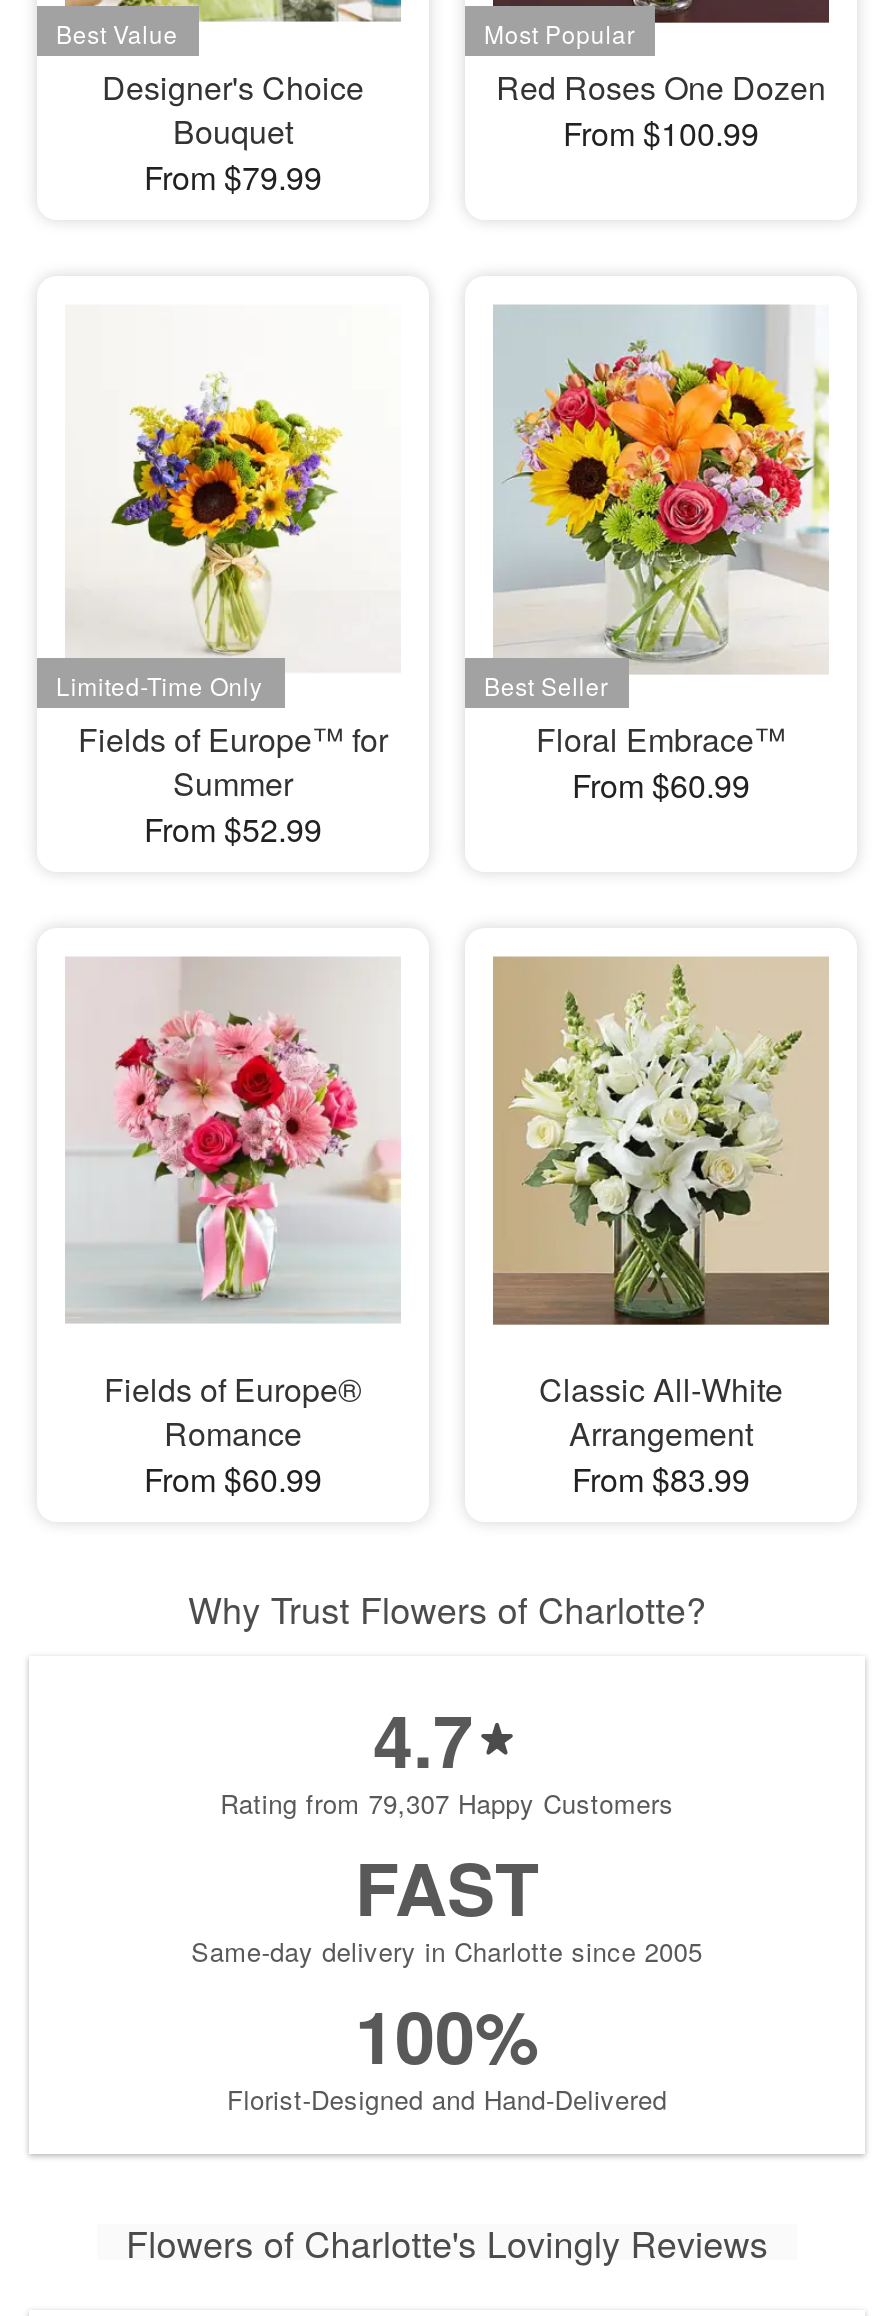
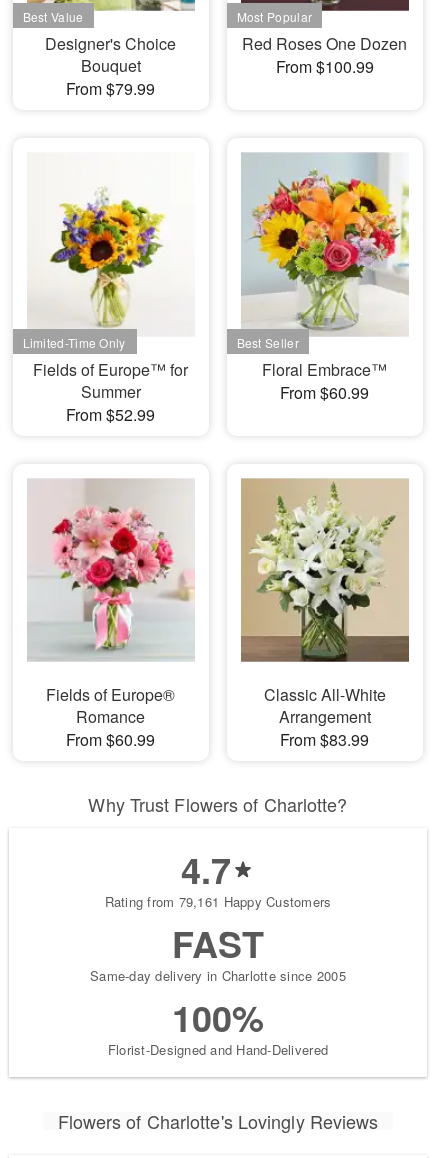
- Rating from 79,307 Happy Customers
+ Rating from 79,161 Happy Customers
